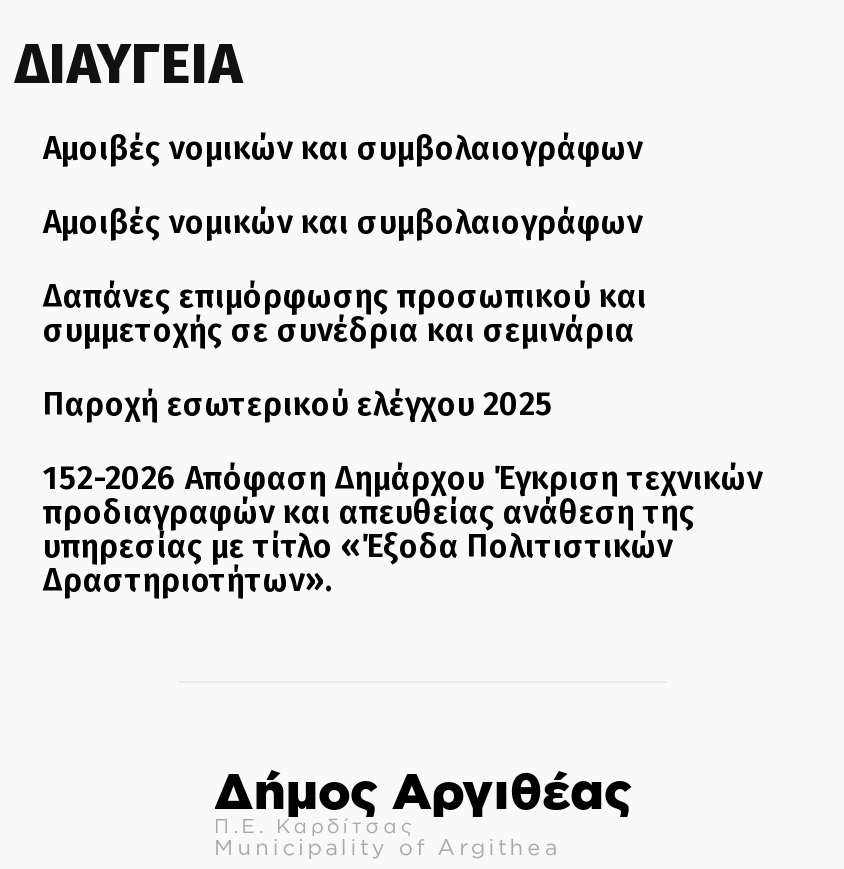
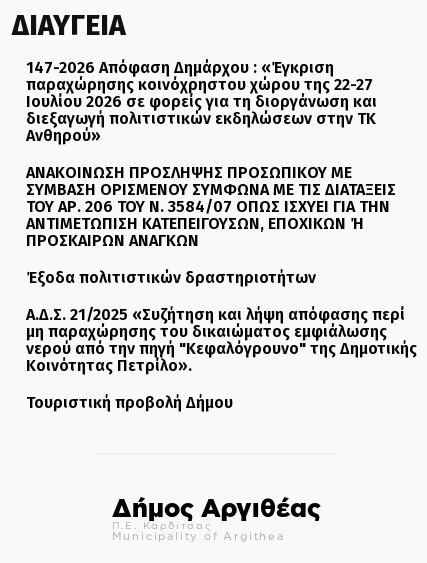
- Αμοιβές νομικών και συμβολαιογράφων
+ 147-2026 Απόφαση Δημάρχου : «Έγκριση
+ παραχώρησης κοινόχρηστου χώρου της 22-27
+ Ιουλίου 2026 σε φορείς για τη διοργάνωση και
+ διεξαγωγή πολιτιστικών εκδηλώσεων στην ΤΚ
+ Ανθηρού»

- Αμοιβές νομικών και συμβολαιογράφων
+ ΑΝΑΚΟΙΝΩΣΗ ΠΡΟΣΛΗΨΗΣ ΠΡΟΣΩΠΙΚΟΥ ΜΕ
+ ΣΥΜΒΑΣΗ ΟΡΙΣΜΕΝΟΥ ΣΥΜΦΩΝΑ ΜΕ ΤΙΣ ΔΙΑΤΑΞΕΙΣ
+ ΤΟΥ ΑΡ. 206 ΤΟΥ Ν. 3584/07 ΟΠΩΣ ΙΣΧΥΕΙ ΓΙΑ ΤΗΝ
+ ΑΝΤΙΜΕΤΩΠΙΣΗ ΚΑΤΕΠΕΙΓΟΥΣΩΝ, ΕΠΟΧΙΚΩΝ Ή
+ ΠΡΟΣΚΑΙΡΩΝ ΑΝΑΓΚΩΝ

- Δαπάνες επιμόρφωσης προσωπικού και
- συμμετοχής σε συνέδρια και σεμινάρια
+ Έξοδα πολιτιστικών δραστηριοτήτων

- Παροχή εσωτερικού ελέγχου 2025
+ Α.Δ.Σ. 21/2025 «Συζήτηση και λήψη απόφασης περί
+ μη παραχώρησης του δικαιώματος εμφιάλωσης
+ νερού από την πηγή "Κεφαλόγρουνο" της Δημοτικής
+ Κοινότητας Πετρίλο».

- 152-2026 Απόφαση Δημάρχου Έγκριση τεχνικών
- προδιαγραφών και απευθείας ανάθεση της
- υπηρεσίας με τίτλο «Έξοδα Πολιτιστικών
- Δραστηριοτήτων».
+ Τουριστική προβολή Δήμου
